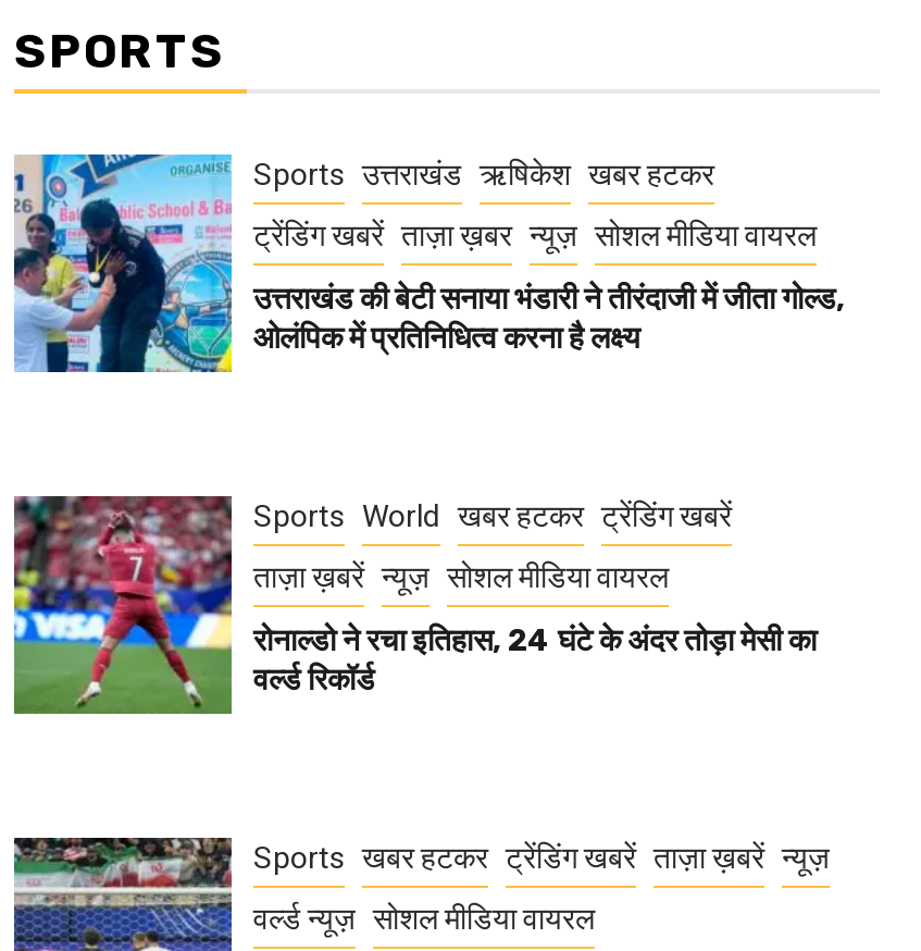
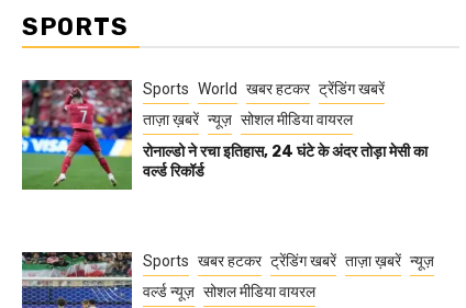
- [image]
- Sports उत्तराखंड ऋषिकेश खबर हटकर
- ट्रेंडिंग खबरें ताज़ा ख़बर न्यूज़ सोशल मीडिया वायरल
- उत्तराखंड की बेटी सनाया भंडारी ने तीरंदाजी में जीता गोल्ड,
- ओलंपिक में प्रतिनिधित्व करना है लक्ष्य
